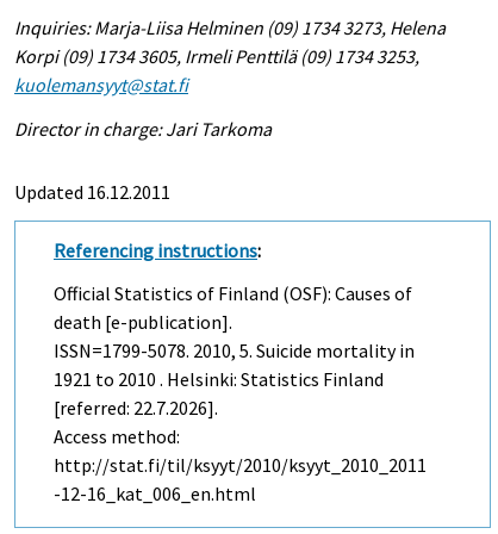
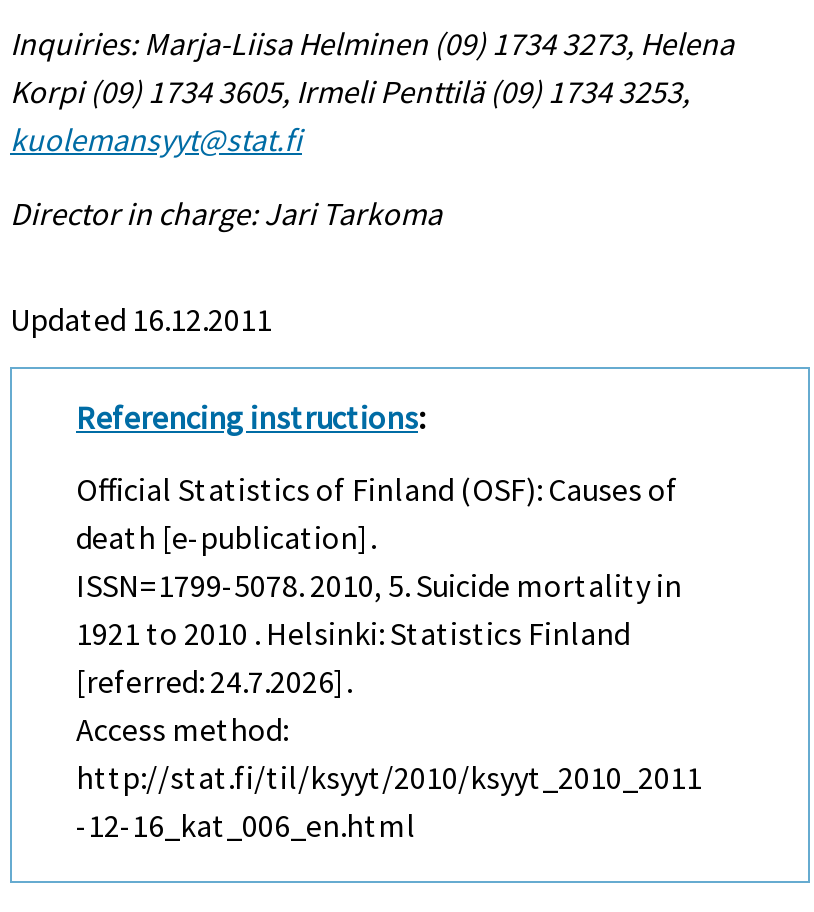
- [referred: 22.7.2026].
+ [referred: 24.7.2026].
